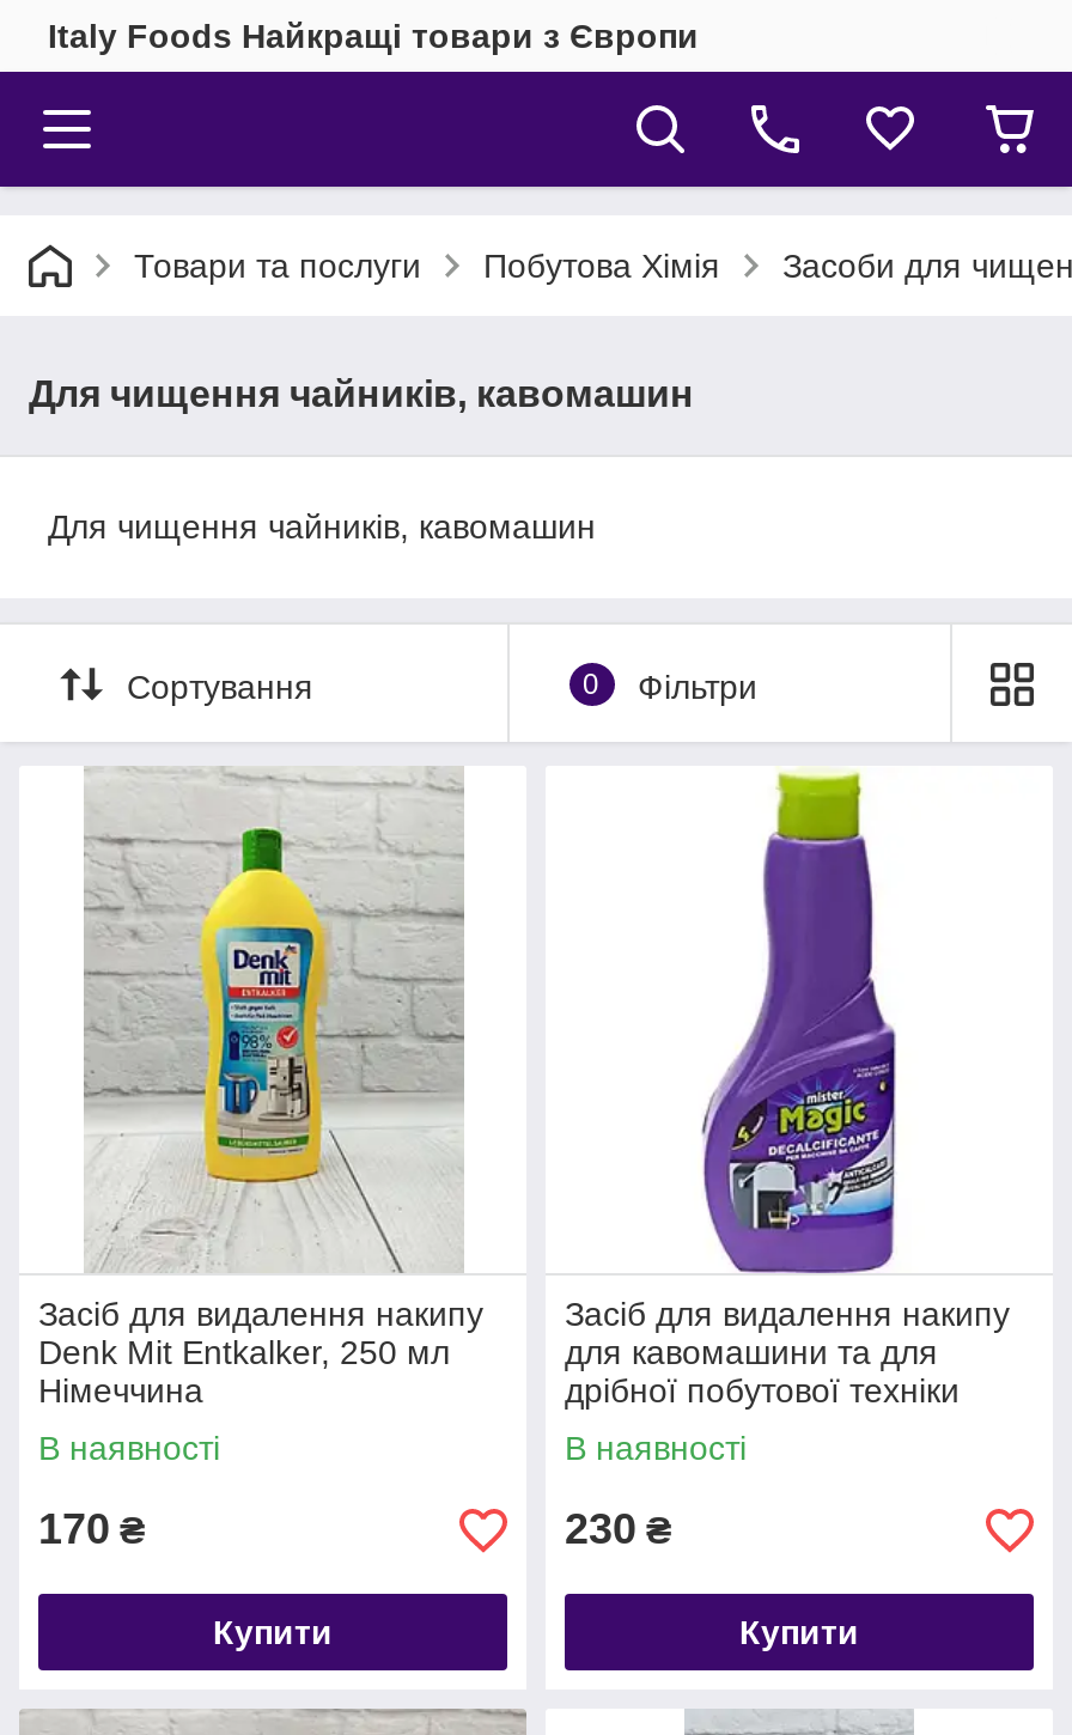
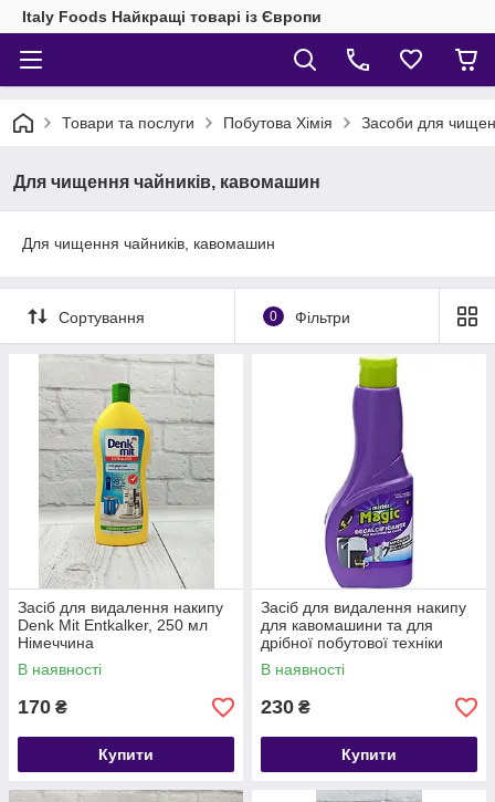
- Italy Foods Найкращі товари з Європи
+ Italy Foods Найкращі товарі із Європи
